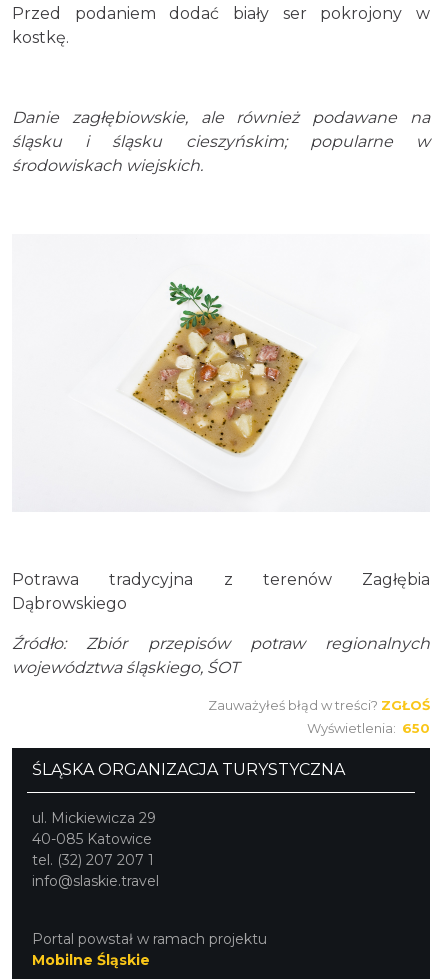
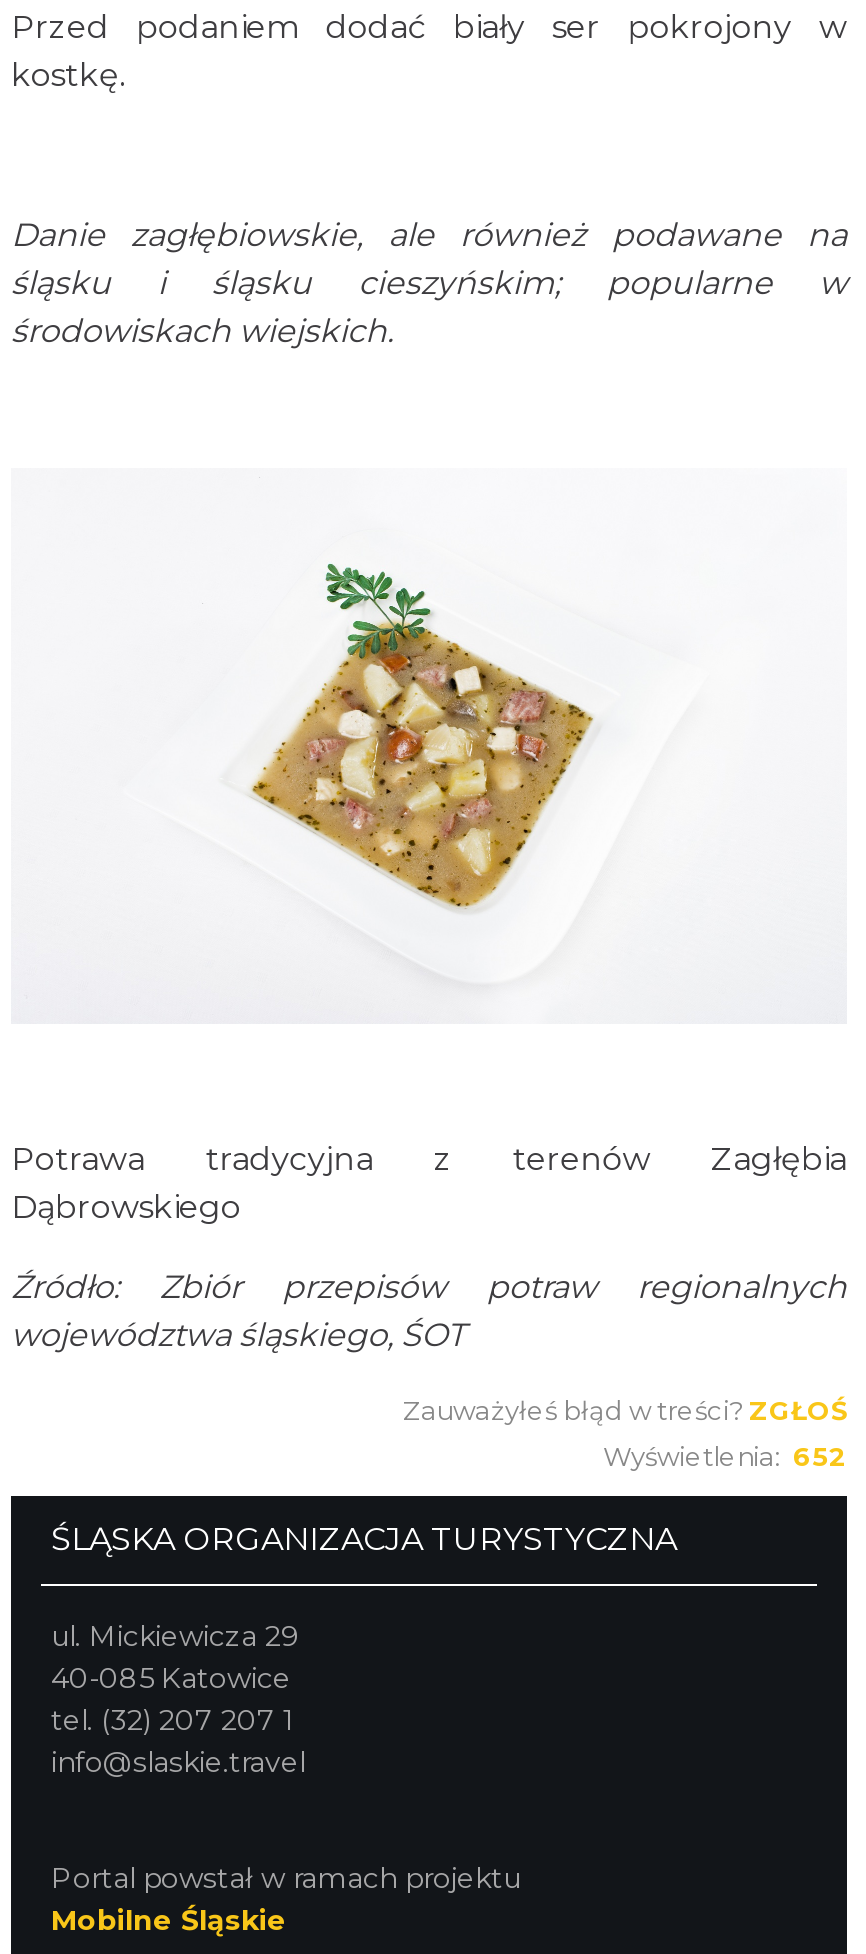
- Wyświetlenia: 650
+ Wyświetlenia: 652
